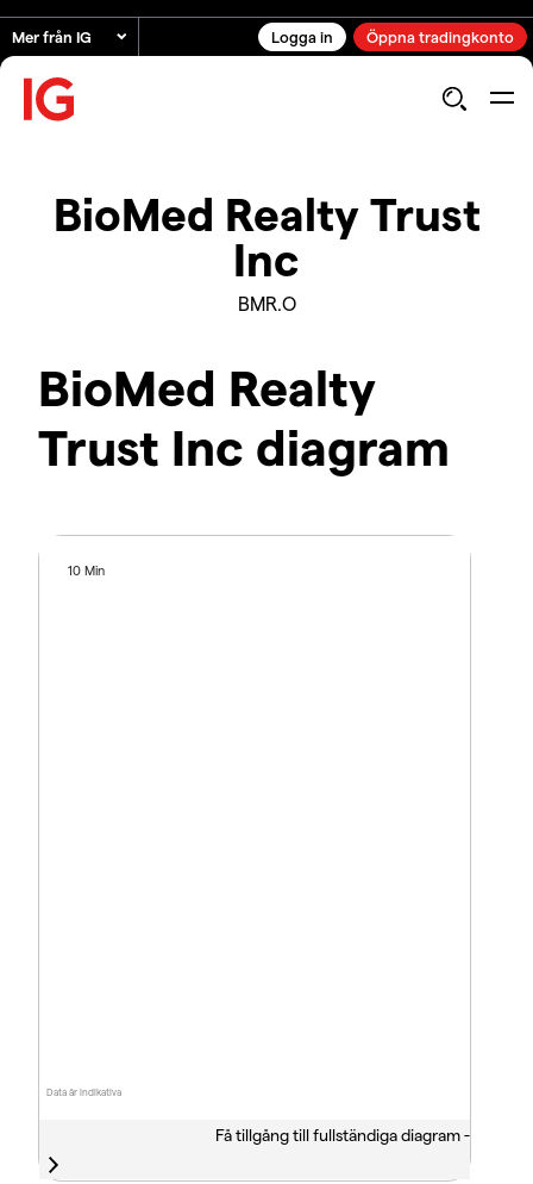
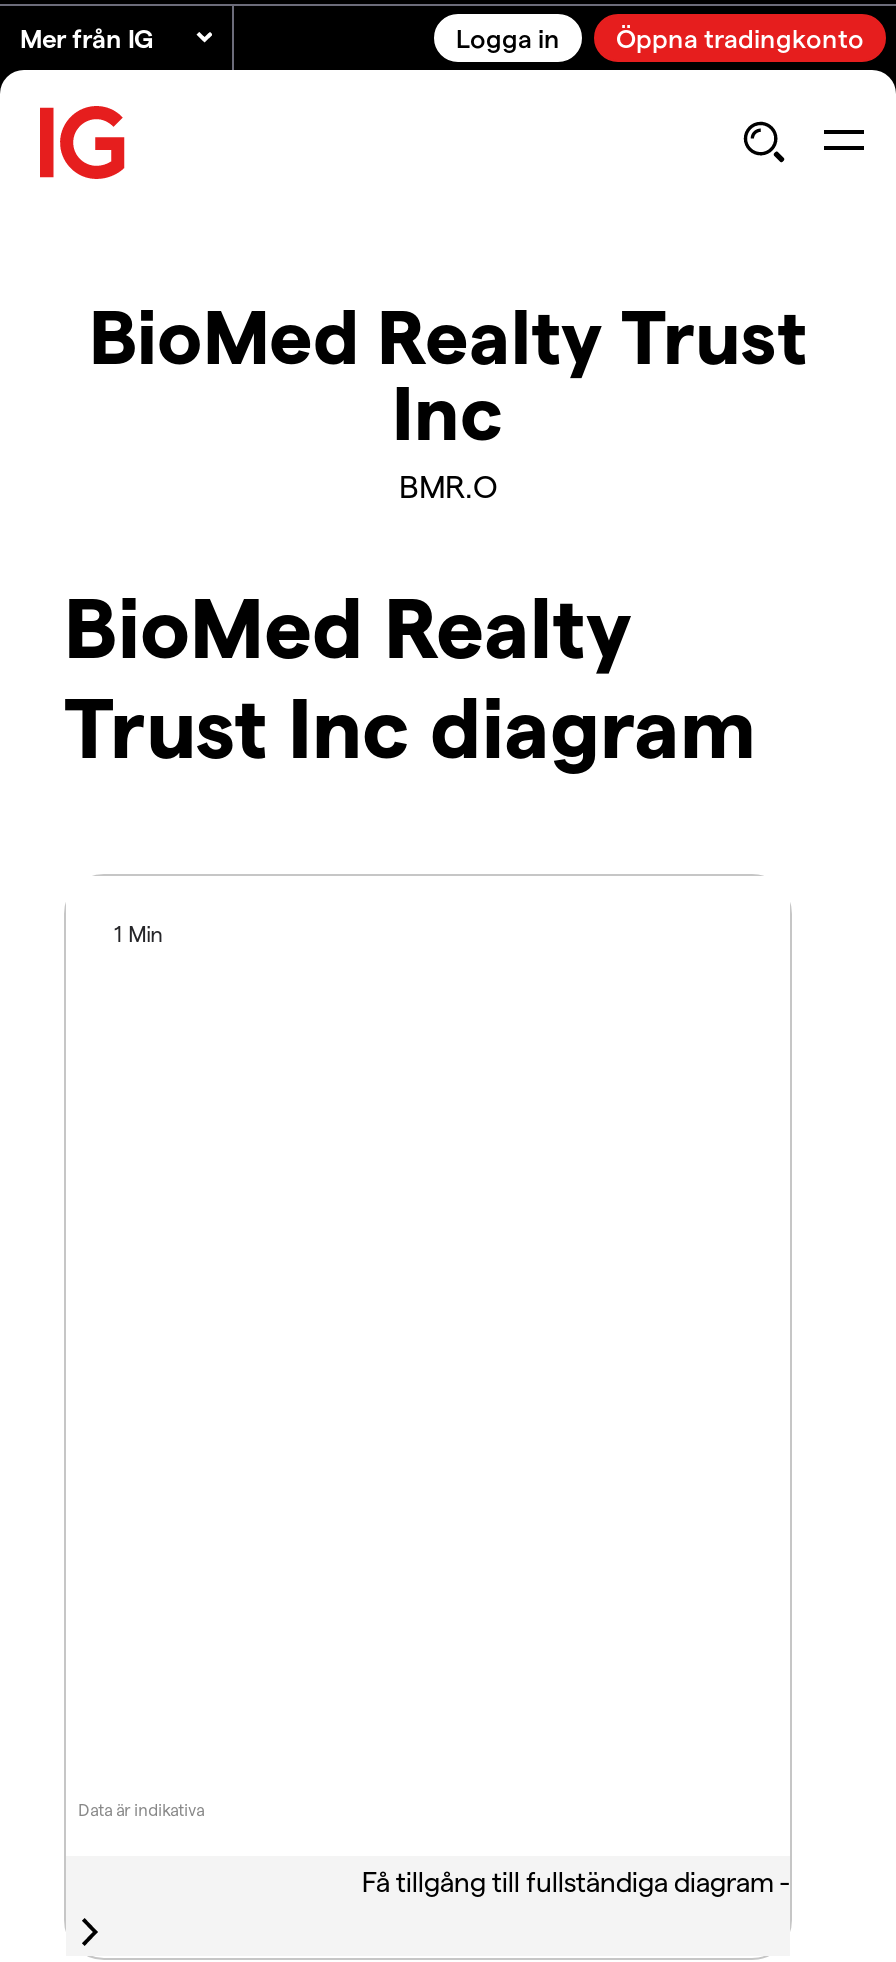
- 10 Min
+ 1 Min
